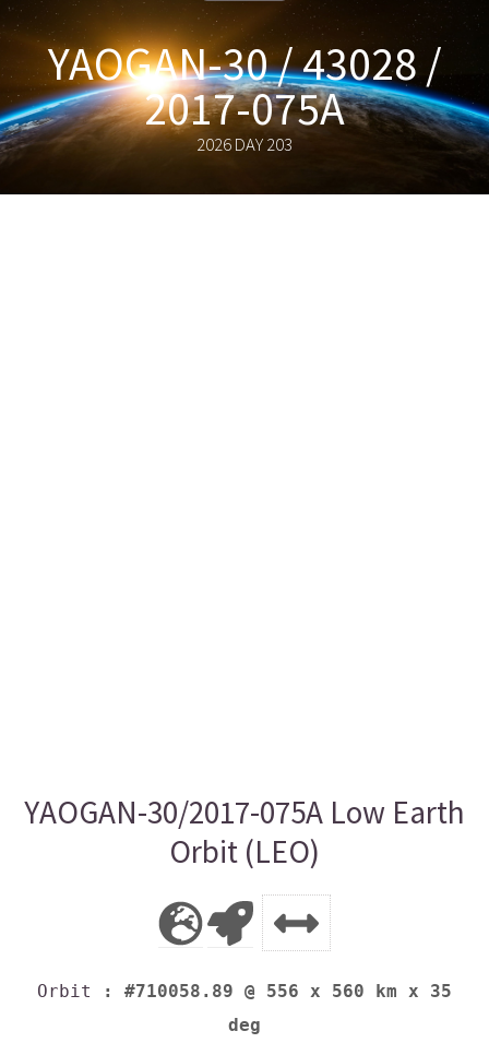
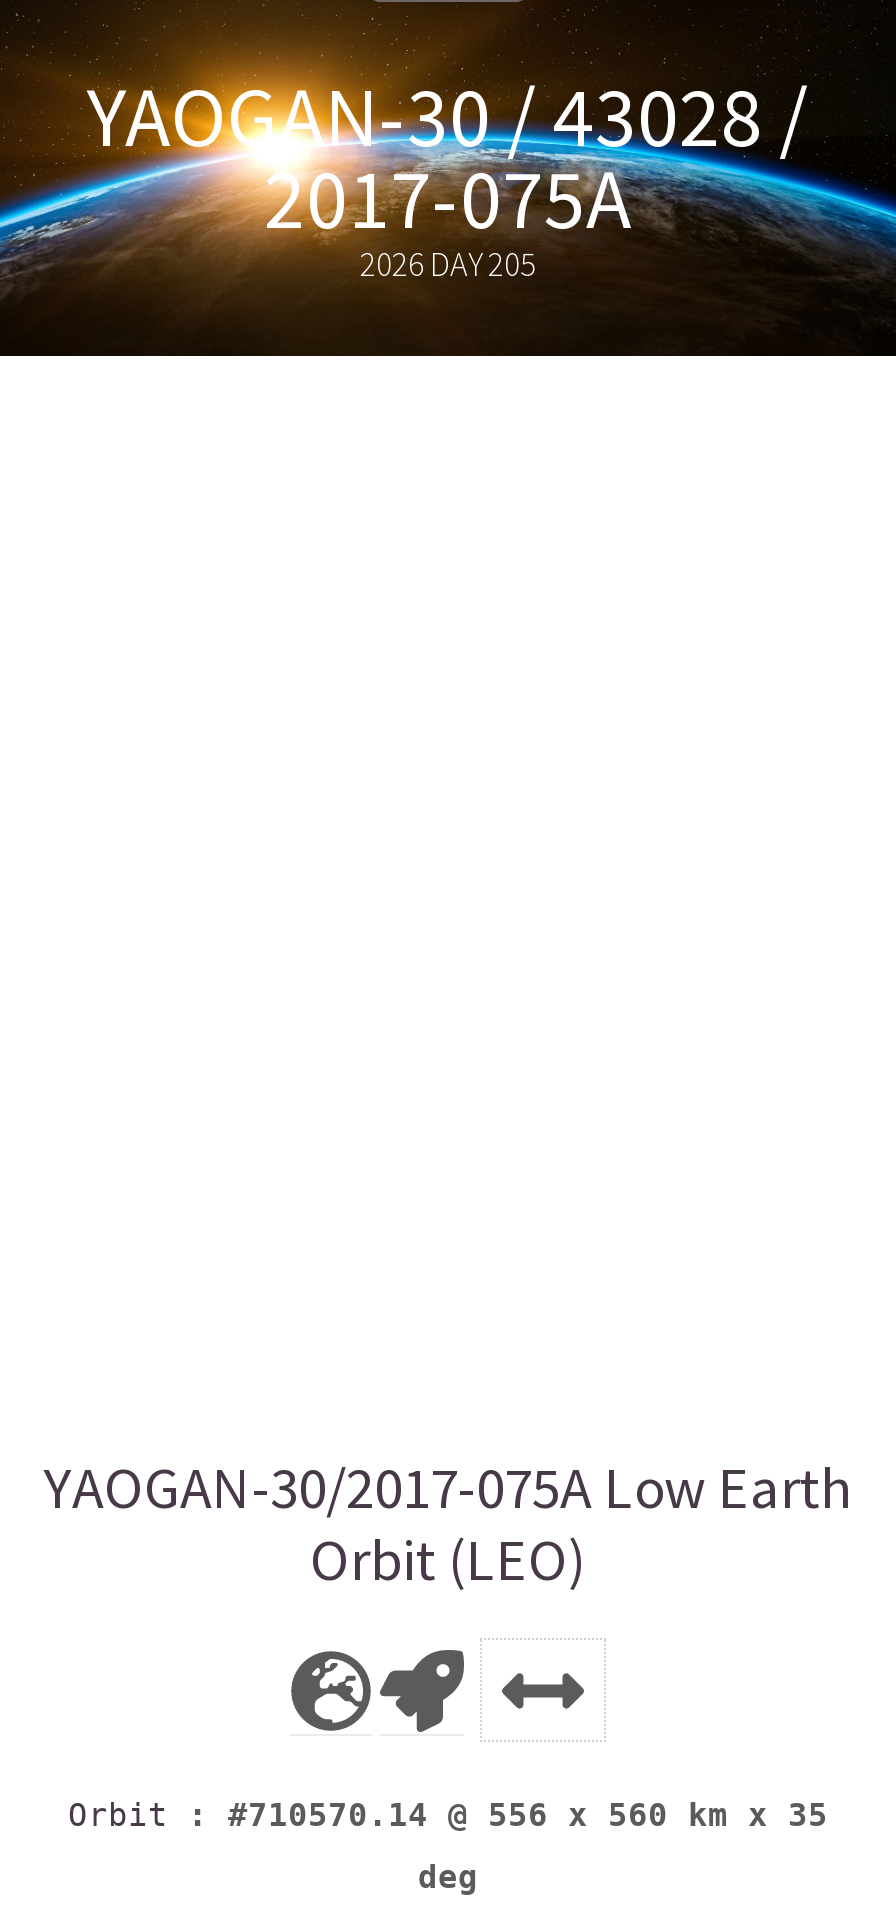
- 2026 DAY 203
+ 2026 DAY 205

- Orbit: #710058.89 @ 556 x 560 km x 35
+ Orbit: #710570.14 @ 556 x 560 km x 35
